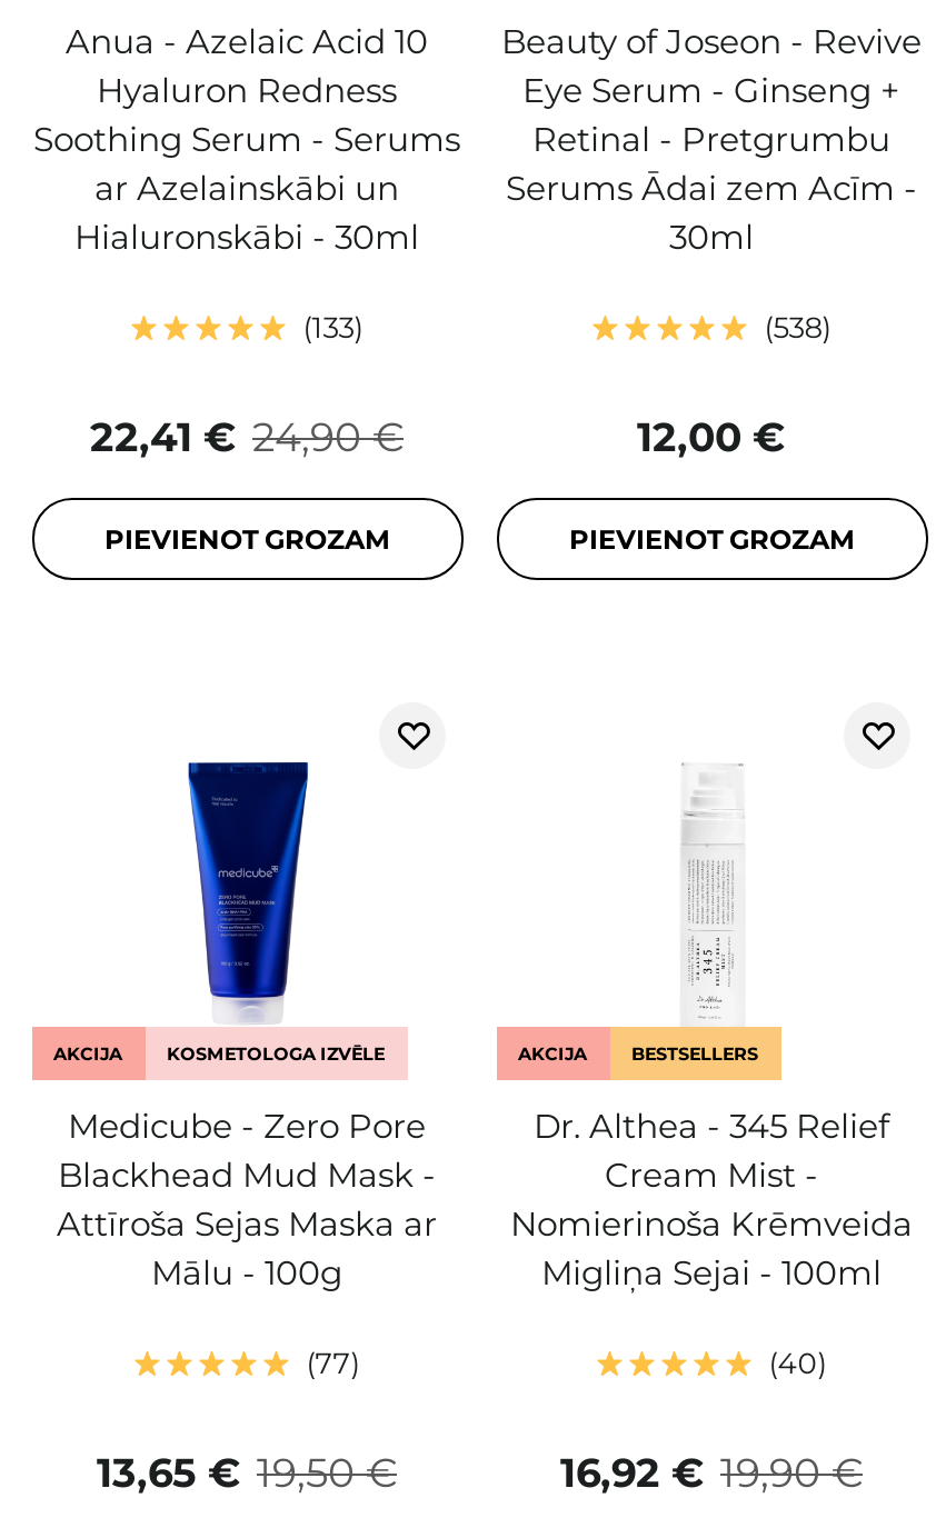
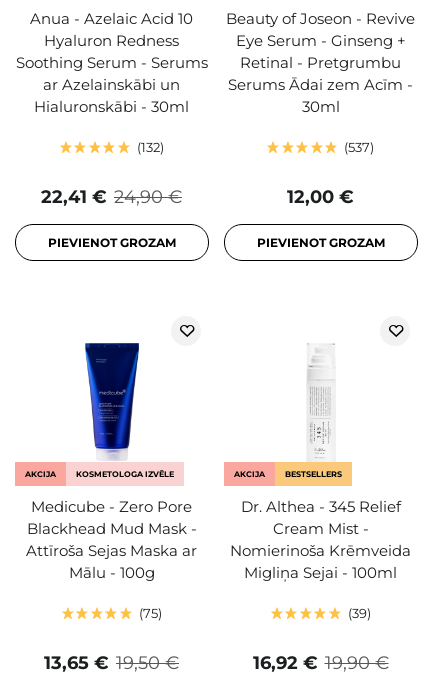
- 133
+ 132

- 538
+ 537

- 77
+ 75

- 40
+ 39
